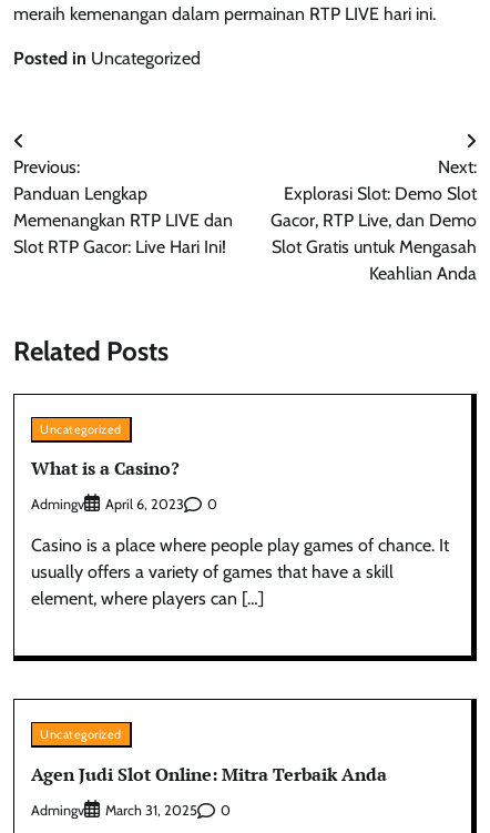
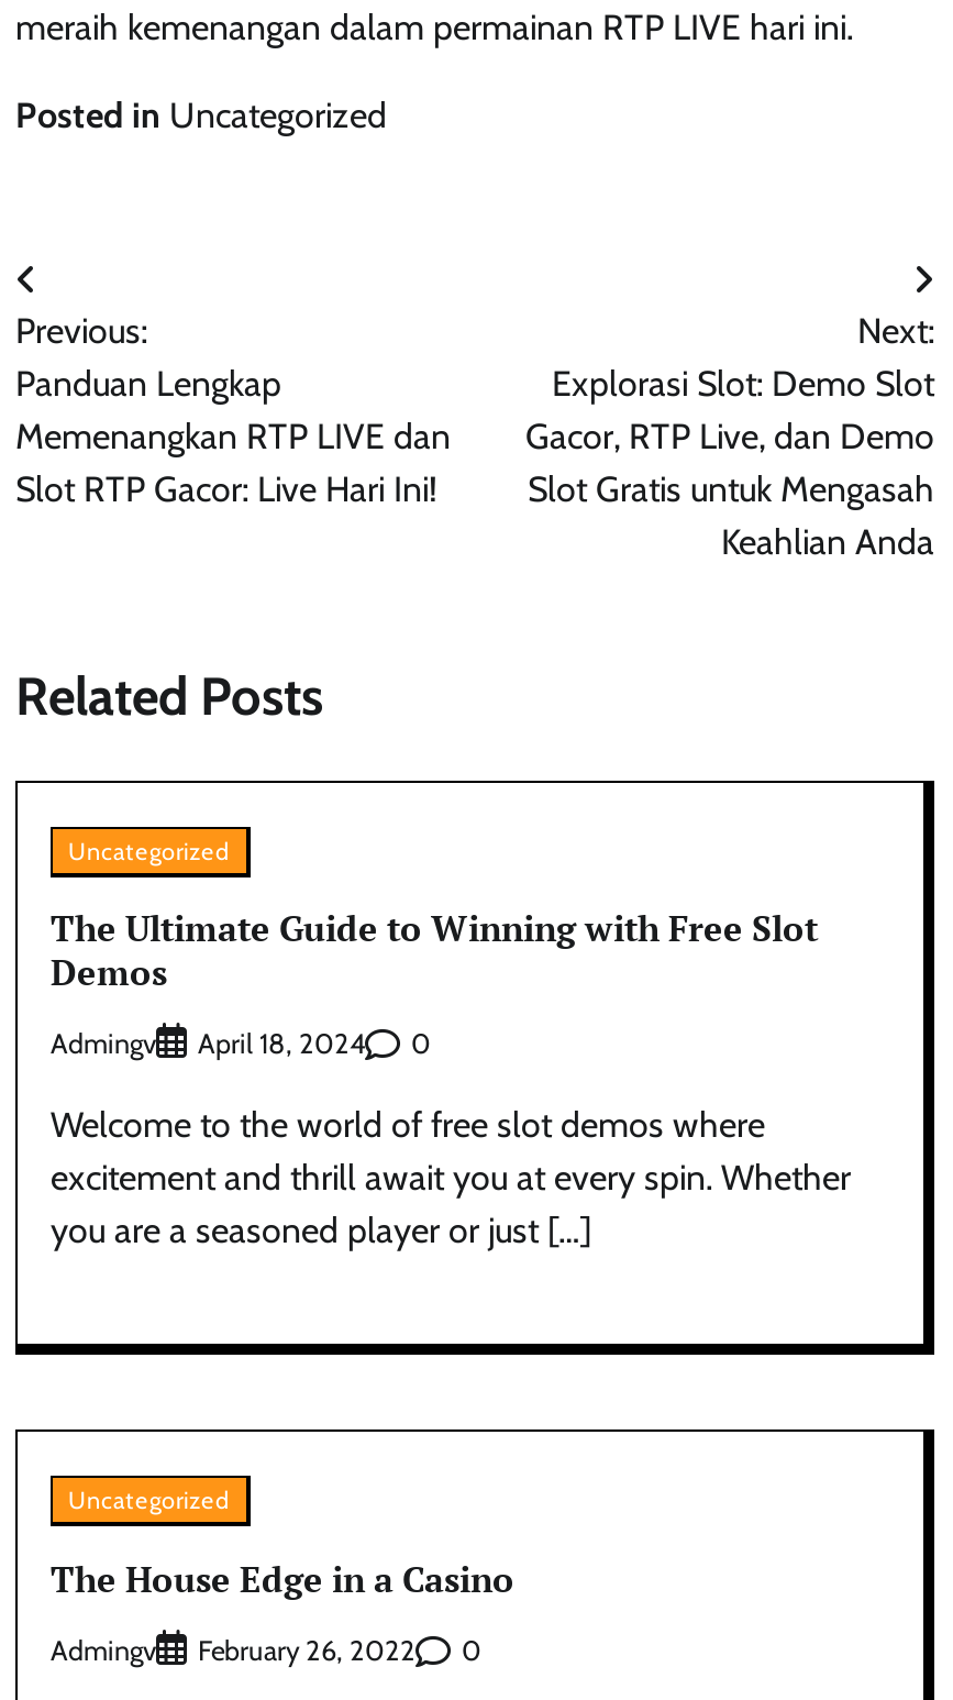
- What is a Casino?
+ The Ultimate Guide to Winning with Free Slot
+ Demos

- April 6, 2023
+ April 18, 2024

- Casino is a place where people play games of chance. It
- usually offers a variety of games that have a skill
- element, where players can […]
+ Welcome to the world of free slot demos where
+ excitement and thrill await you at every spin. Whether
+ you are a seasoned player or just […]

- Agen Judi Slot Online: Mitra Terbaik Anda
+ The House Edge in a Casino

- March 31, 2025
+ February 26, 2022
